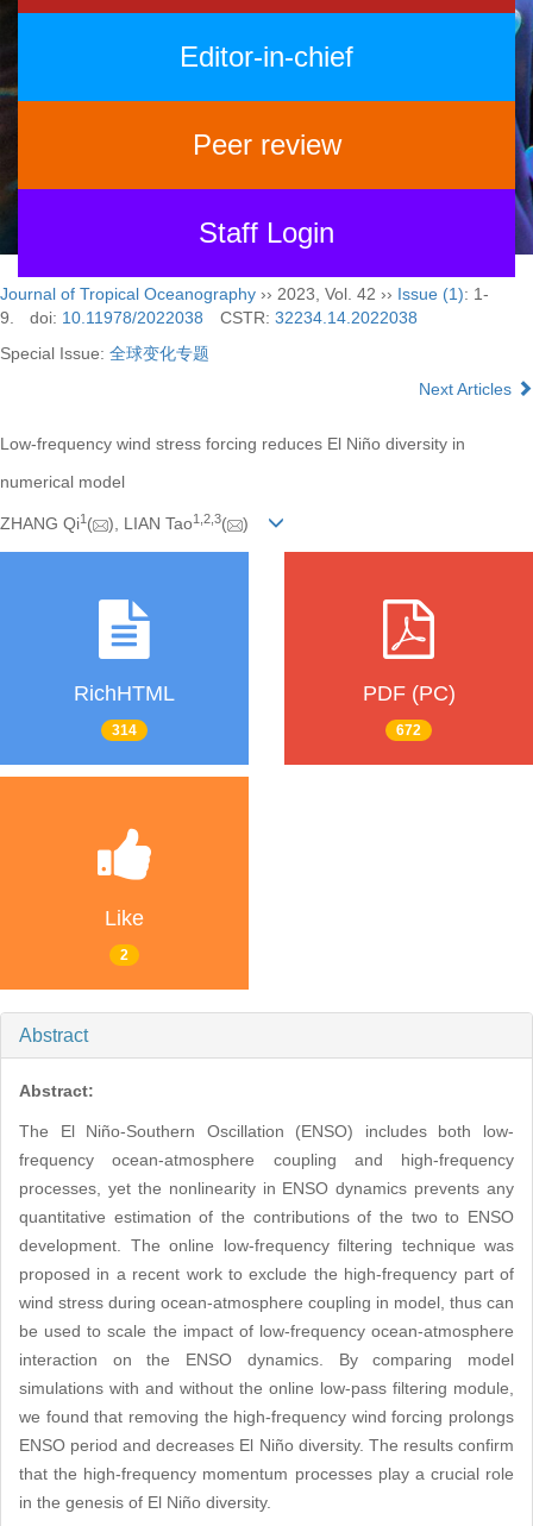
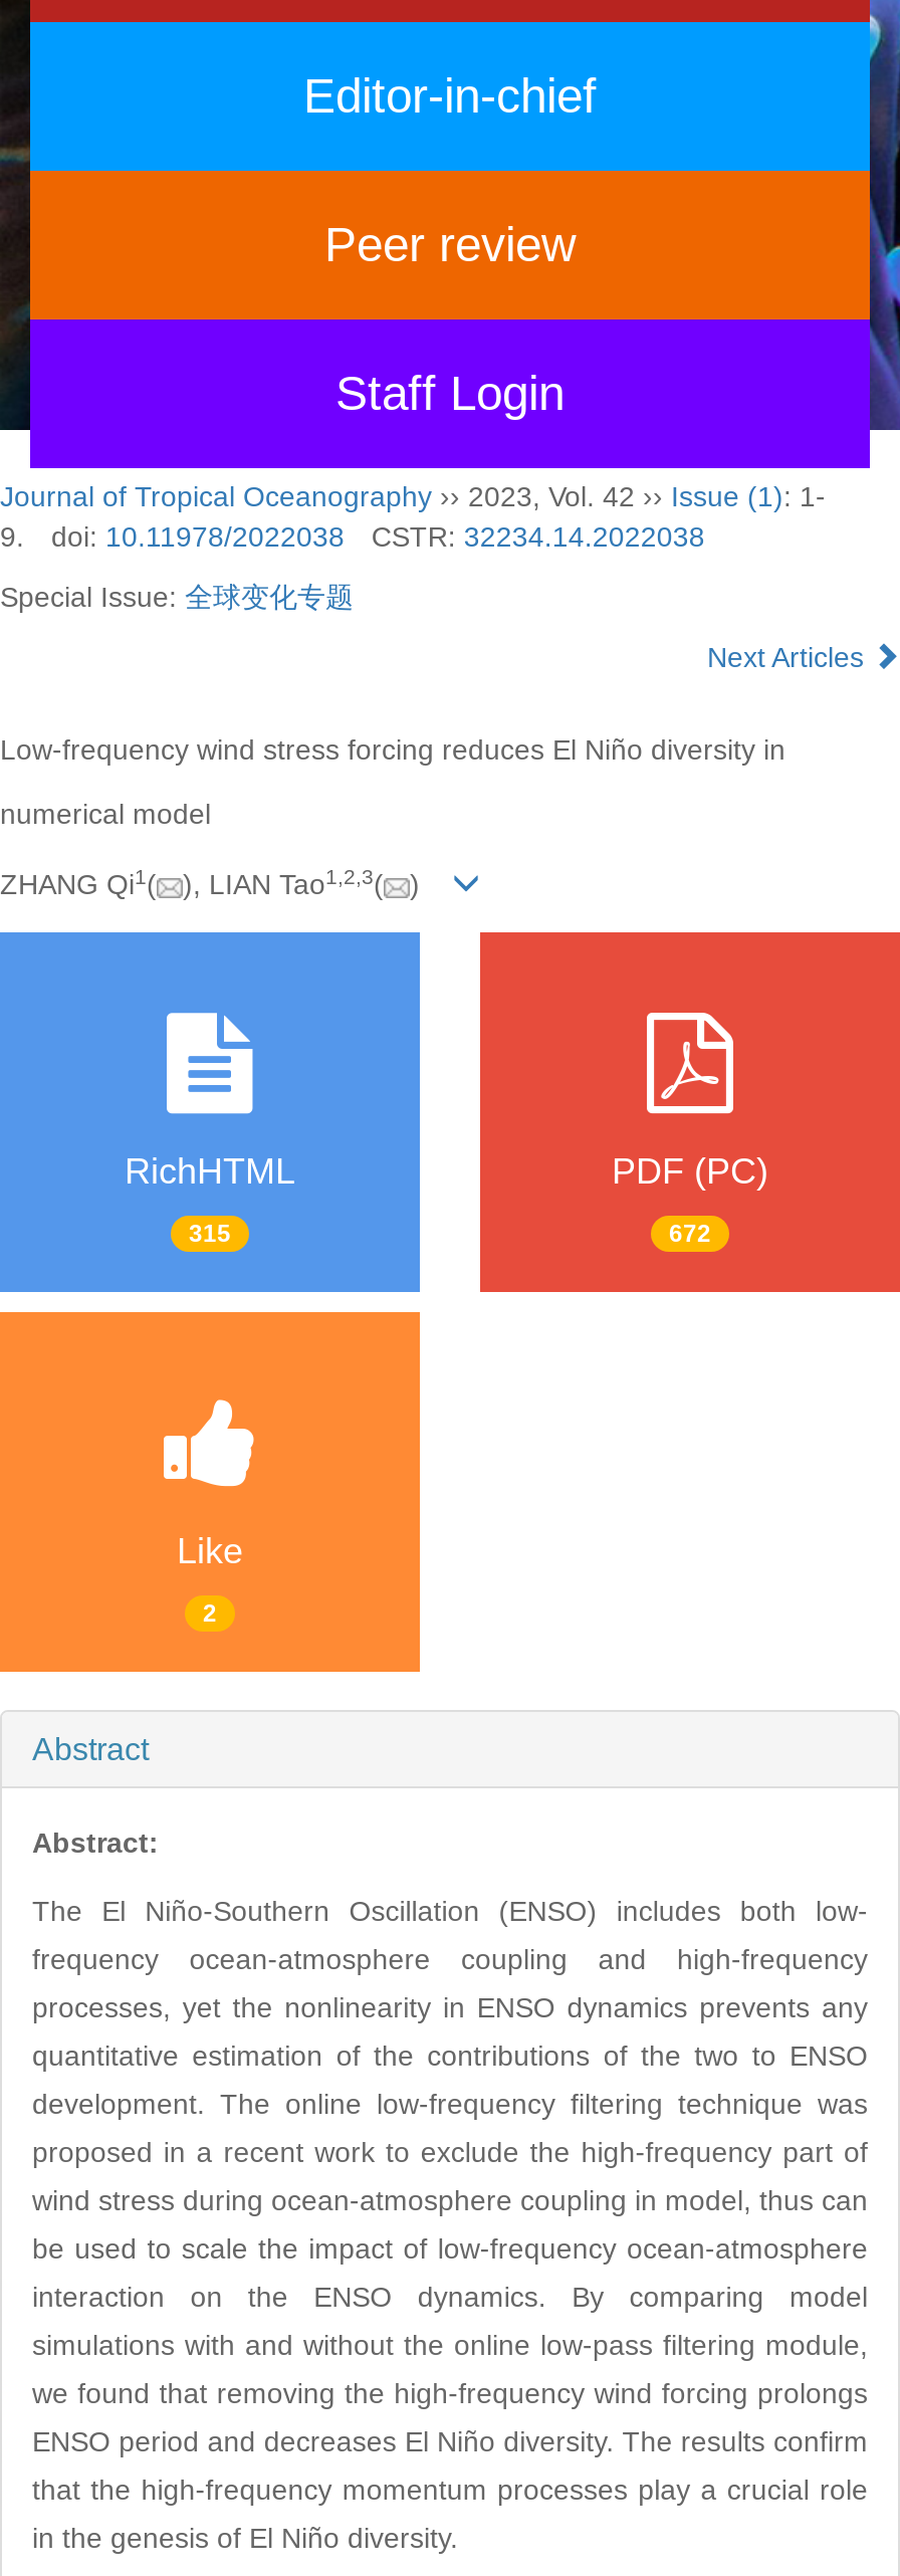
- 314
+ 315
